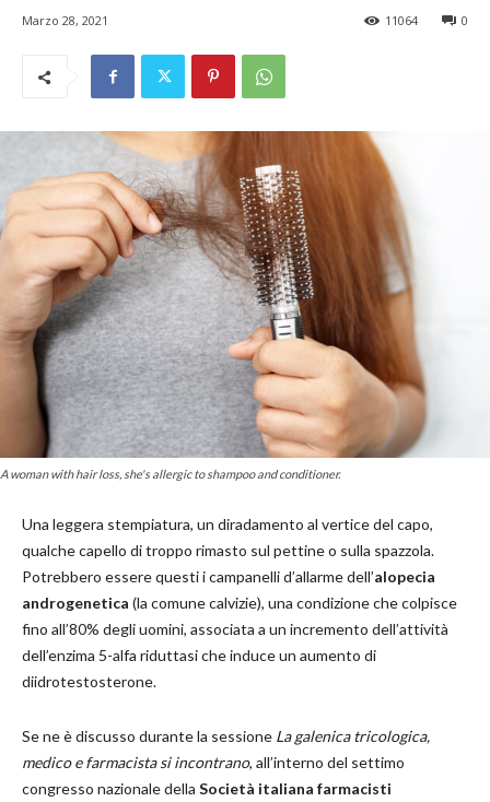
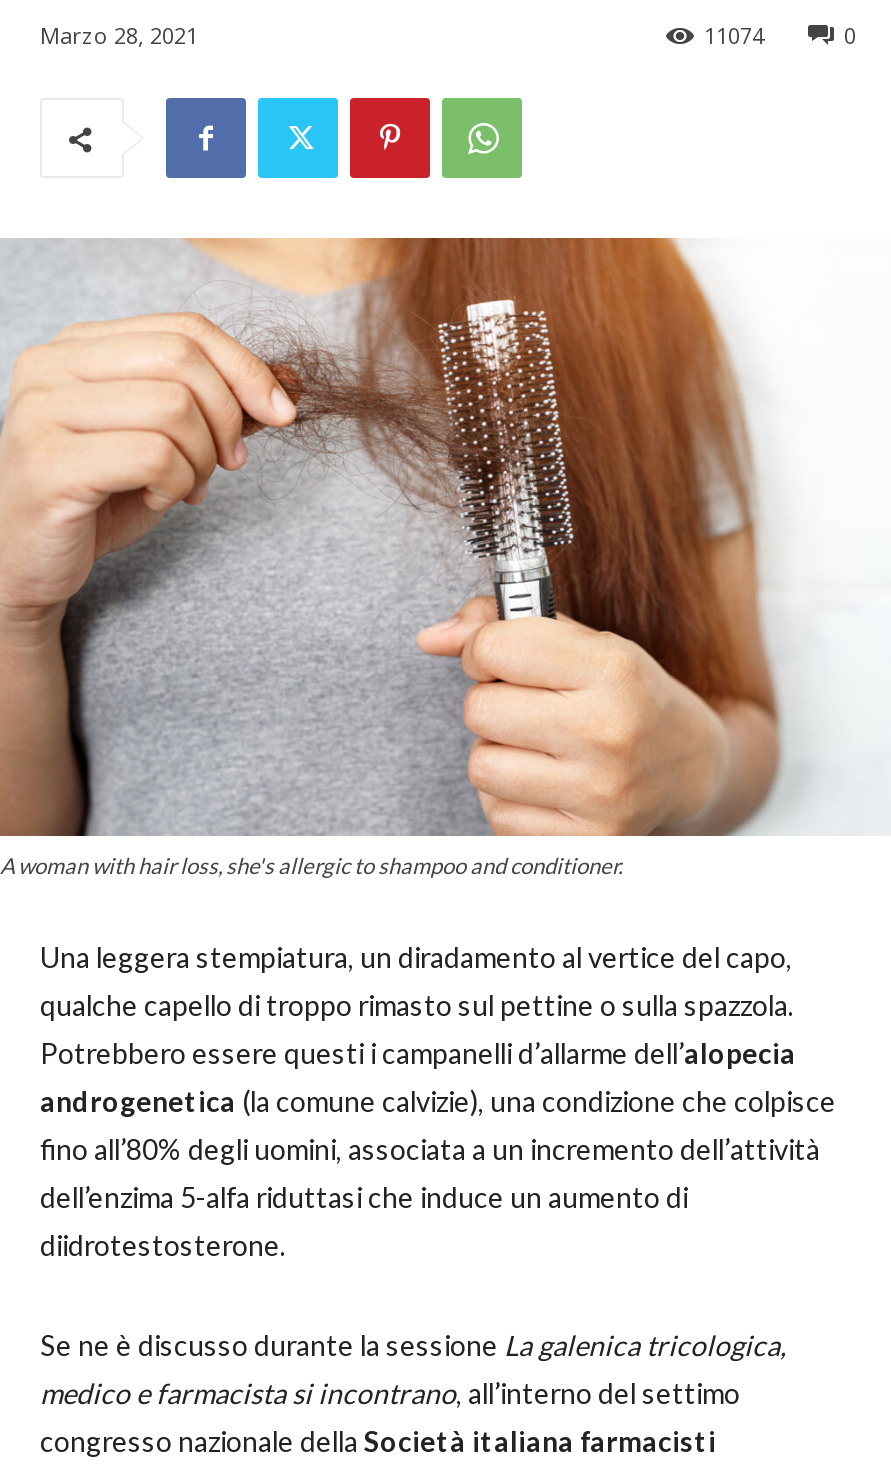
- 11064
+ 11074
